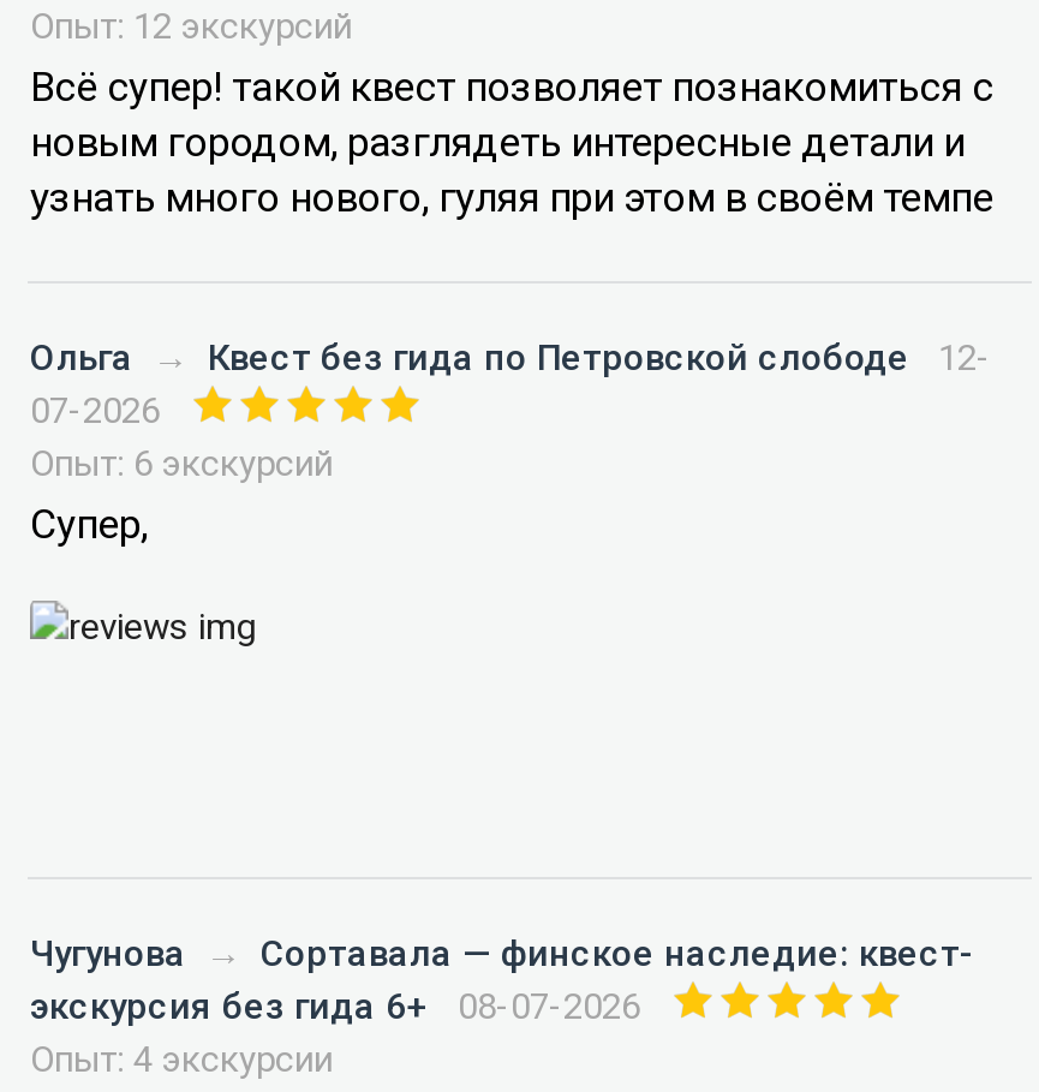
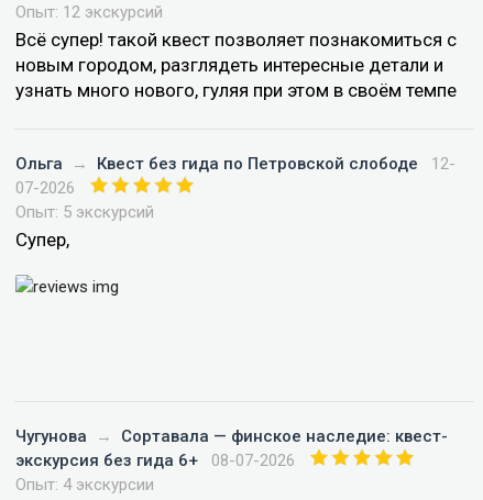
- Опыт: 6 экскурсий
+ Опыт: 5 экскурсий
